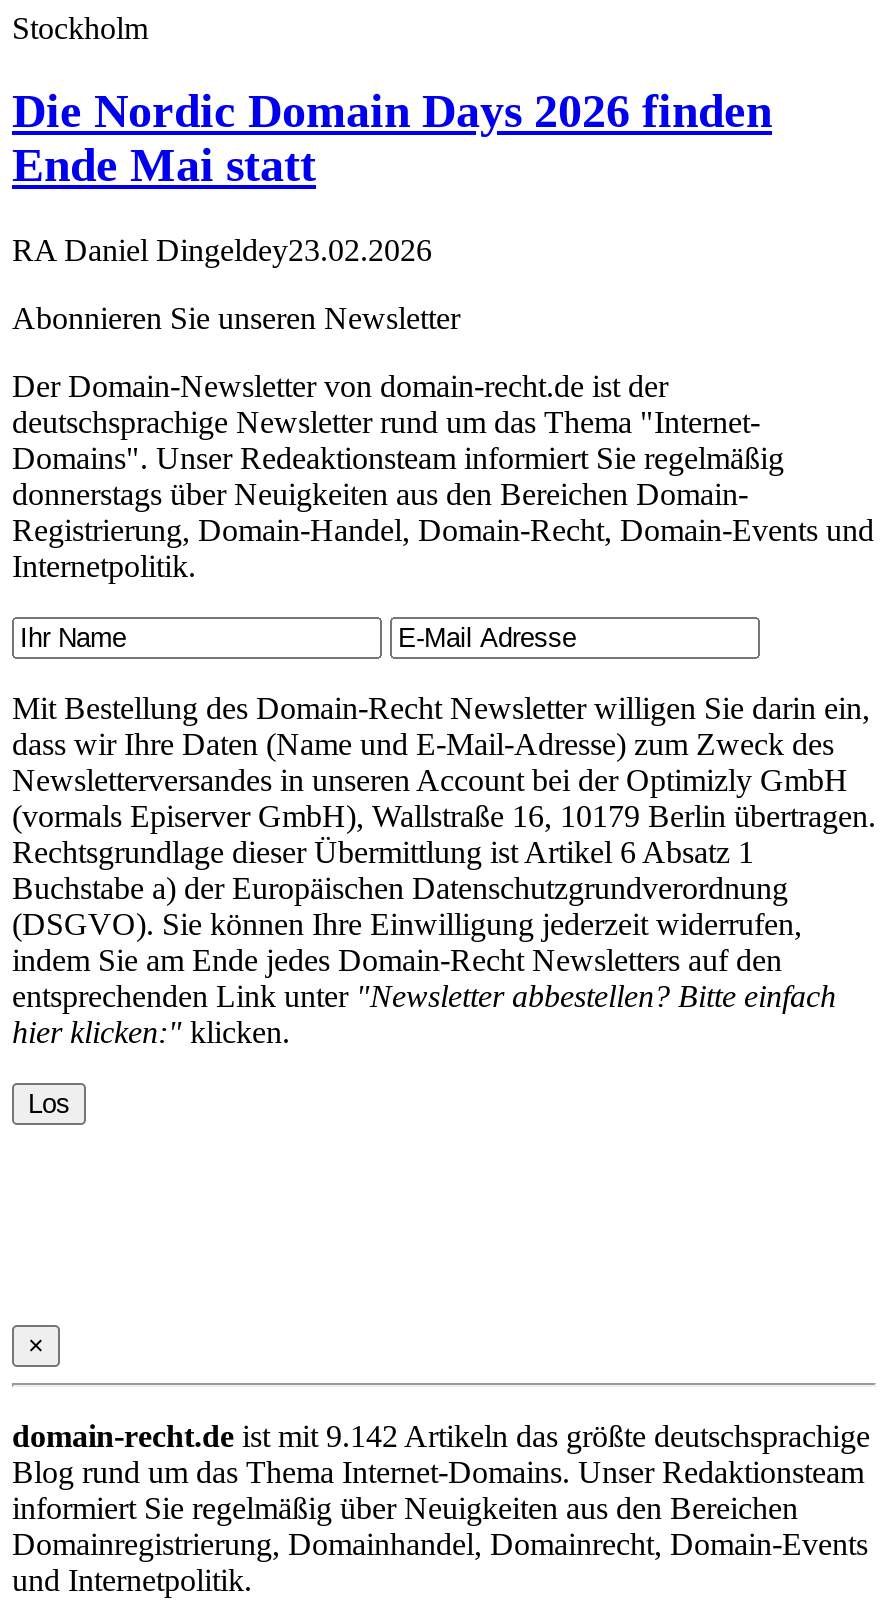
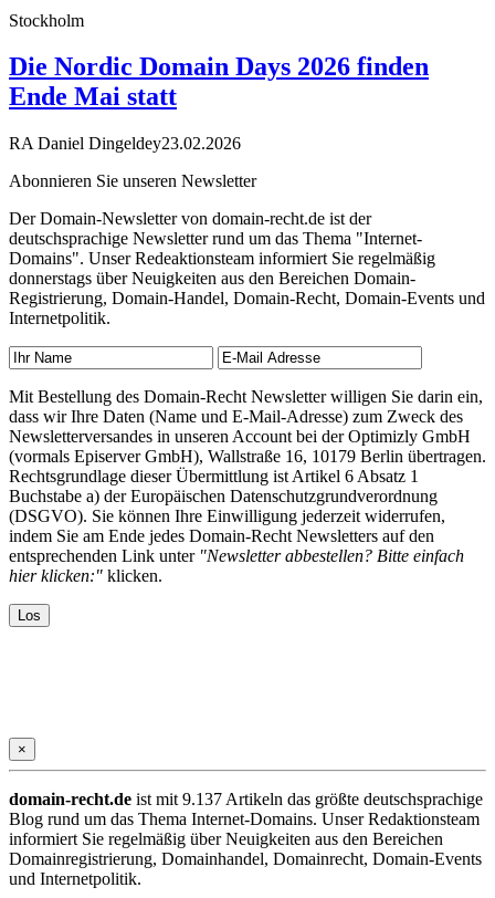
- domain-recht.de ist mit 9.142 Artikeln das größte deutschsprachige
+ domain-recht.de ist mit 9.137 Artikeln das größte deutschsprachige
